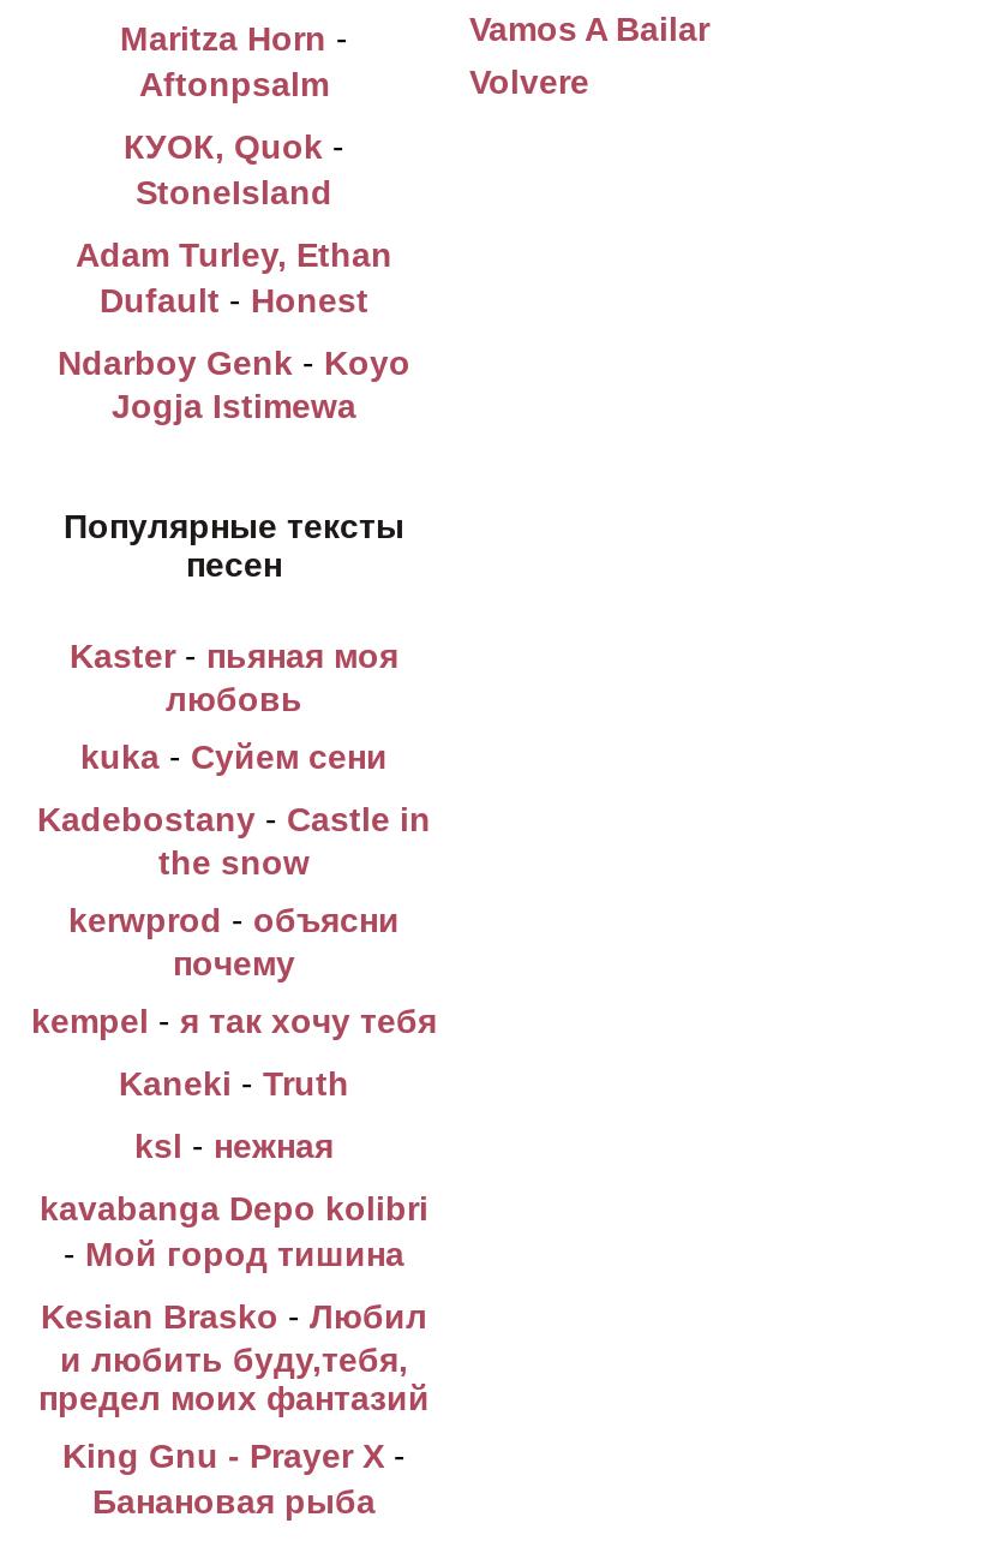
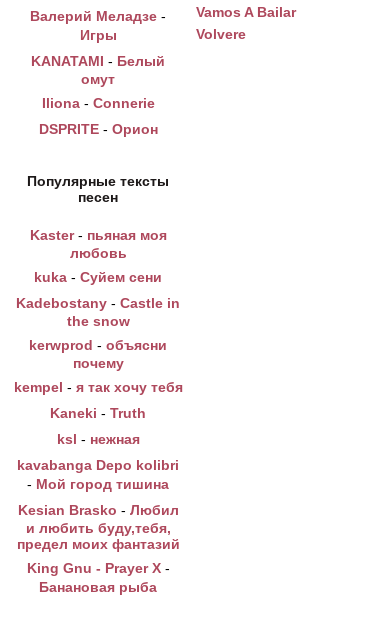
- Maritza Horn -
- Aftonpsalm
+ Валерий Меладзе -
+ Игры

- КУОК, Quok -
- StoneIsland
+ KANATAMI - Белый
+ омут

- Adam Turley, Ethan
- Dufault - Honest
+ Iliona - Connerie

- Ndarboy Genk - Koyo
- Jogja Istimewa
+ DSPRITE - Орион
